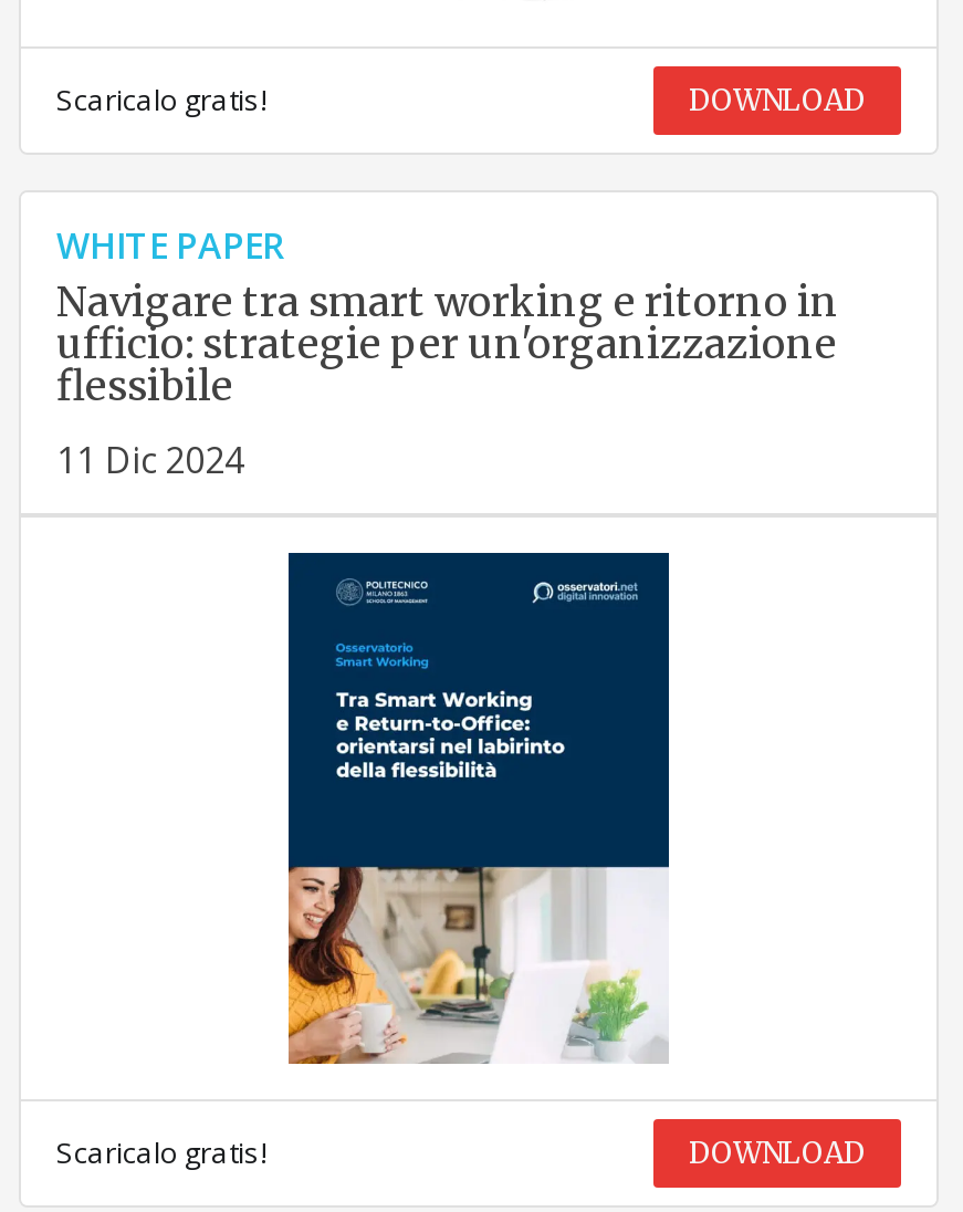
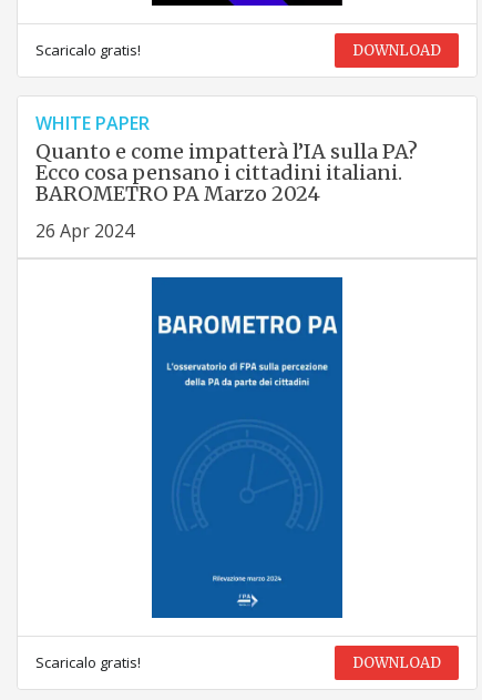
- Navigare tra smart working e ritorno in
- ufficio: strategie per un'organizzazione
- flessibile
+ Quanto e come impatterà l’IA sulla PA?
+ Ecco cosa pensano i cittadini italiani.
+ BAROMETRO PA Marzo 2024

- 11 Dic 2024
+ 26 Apr 2024

- [image]
+ [image]
